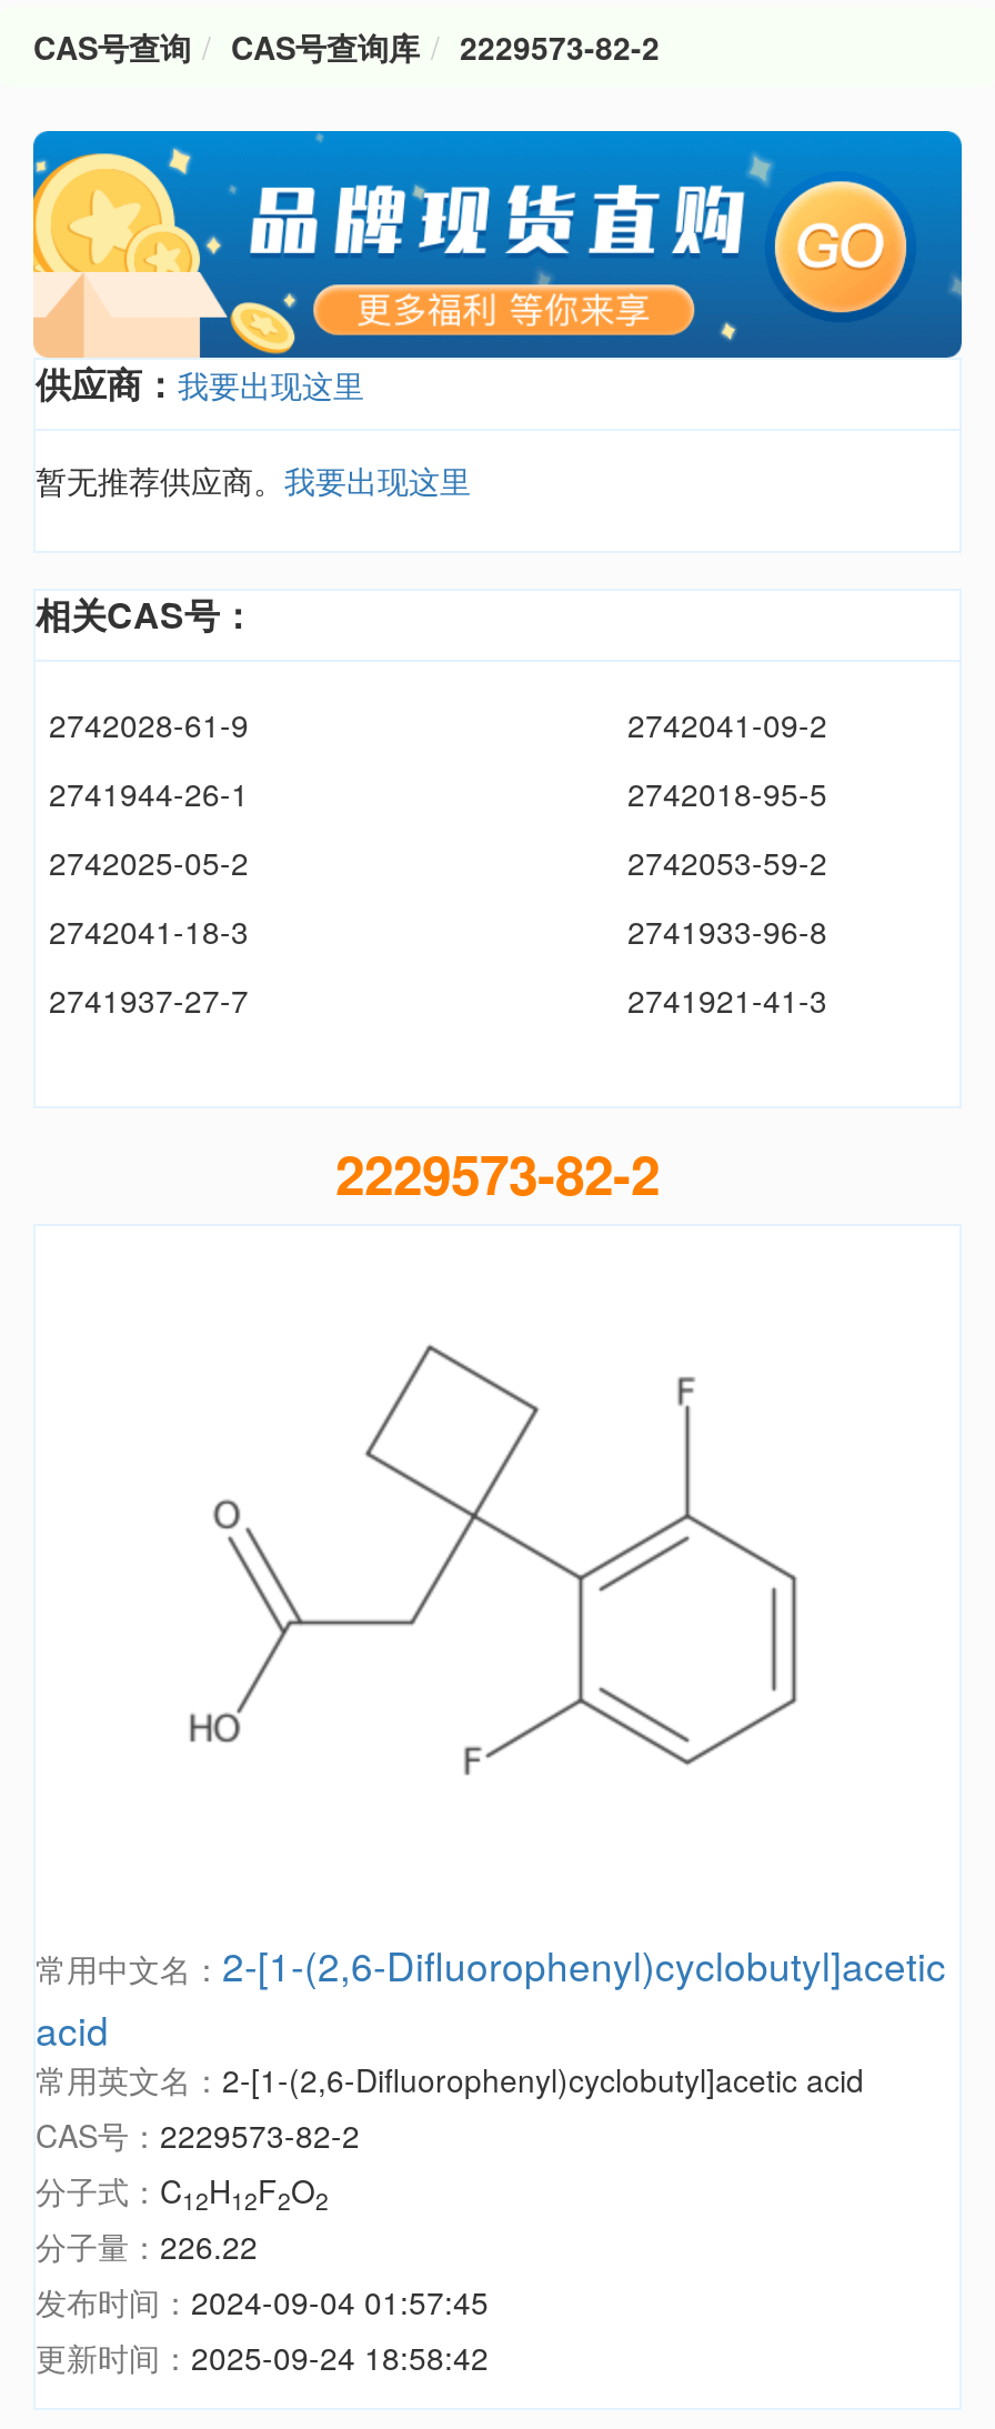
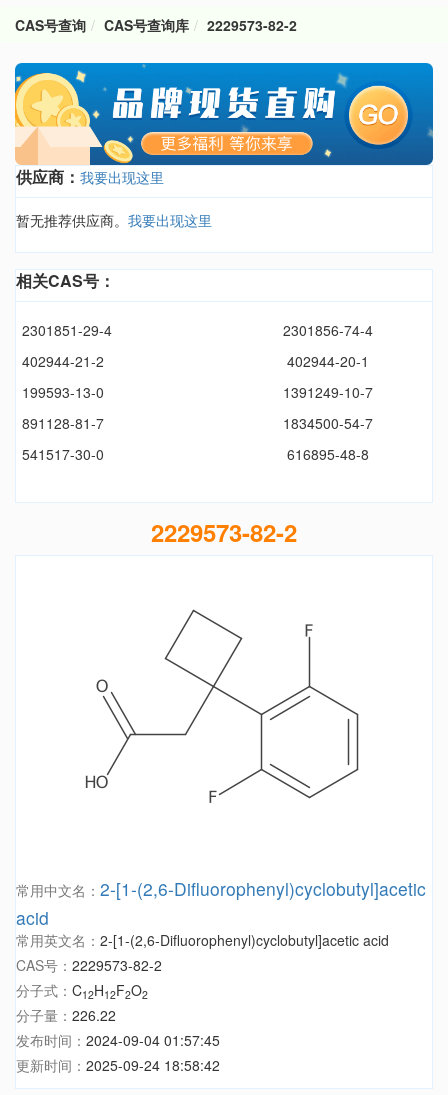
- 2742028-61-9
+ 2301851-29-4

- 2742041-09-2
+ 2301856-74-4

- 2741944-26-1
+ 402944-21-2

- 2742018-95-5
+ 402944-20-1

- 2742025-05-2
+ 199593-13-0

- 2742053-59-2
+ 1391249-10-7

- 2742041-18-3
+ 891128-81-7

- 2741933-96-8
+ 1834500-54-7

- 2741937-27-7
+ 541517-30-0

- 2741921-41-3
+ 616895-48-8
